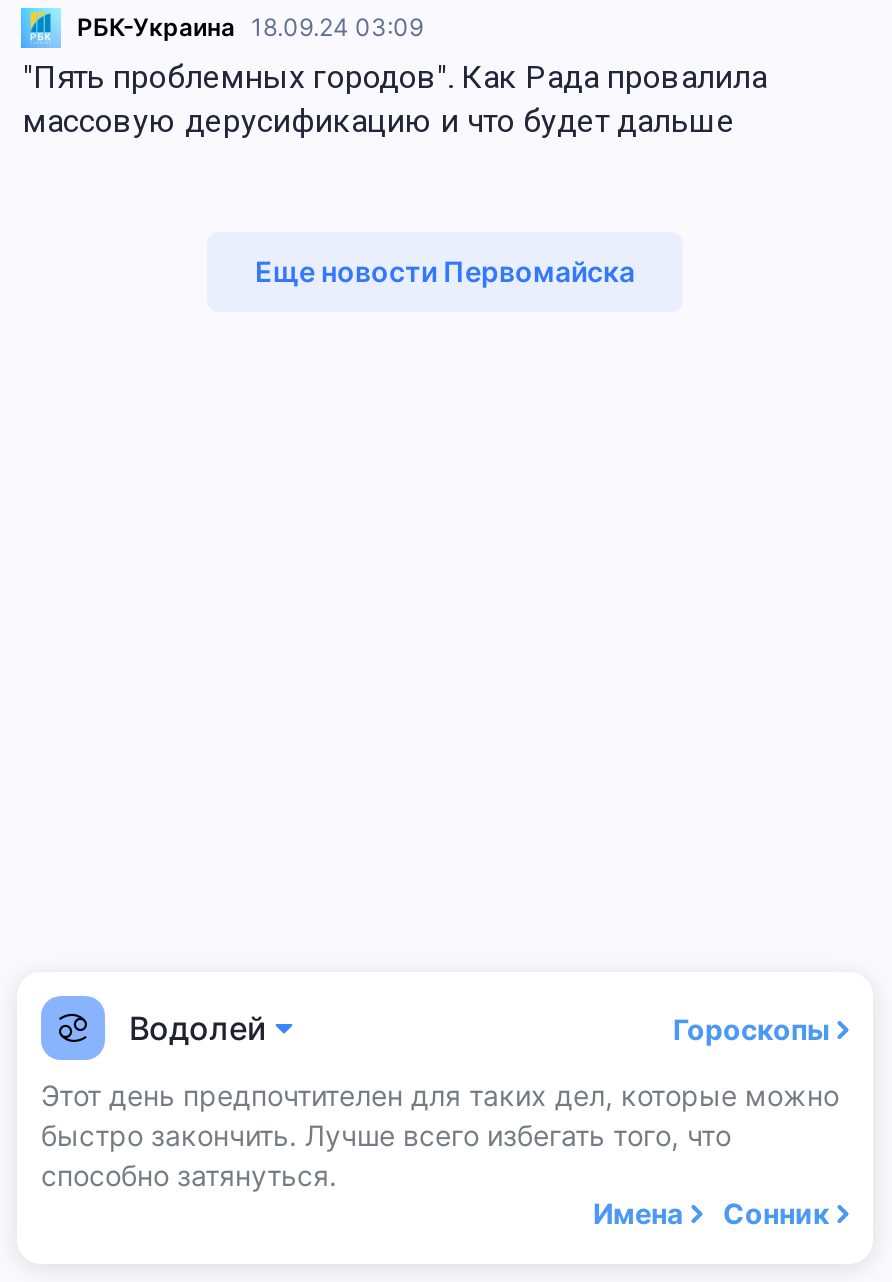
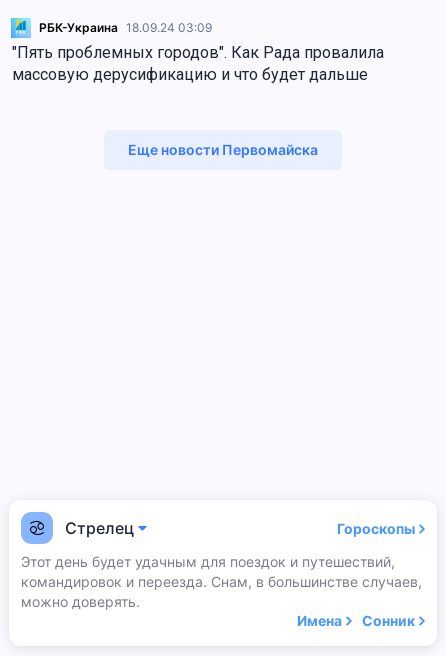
- Водолей
+ Стрелец

- Этот день предпочтителен для таких дел, которые можно
- быстро закончить. Лучше всего избегать того, что
- способно затянуться.
+ Этот день будет удачным для поездок и путешествий,
+ командировок и переезда. Снам, в большинстве случаев,
+ можно доверять.
